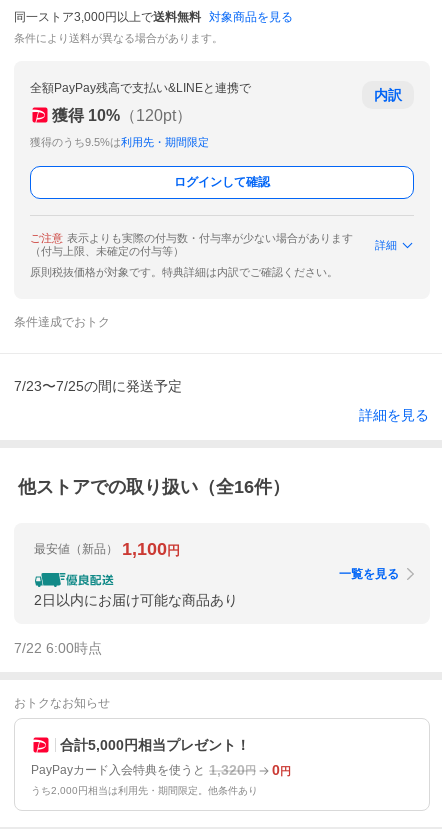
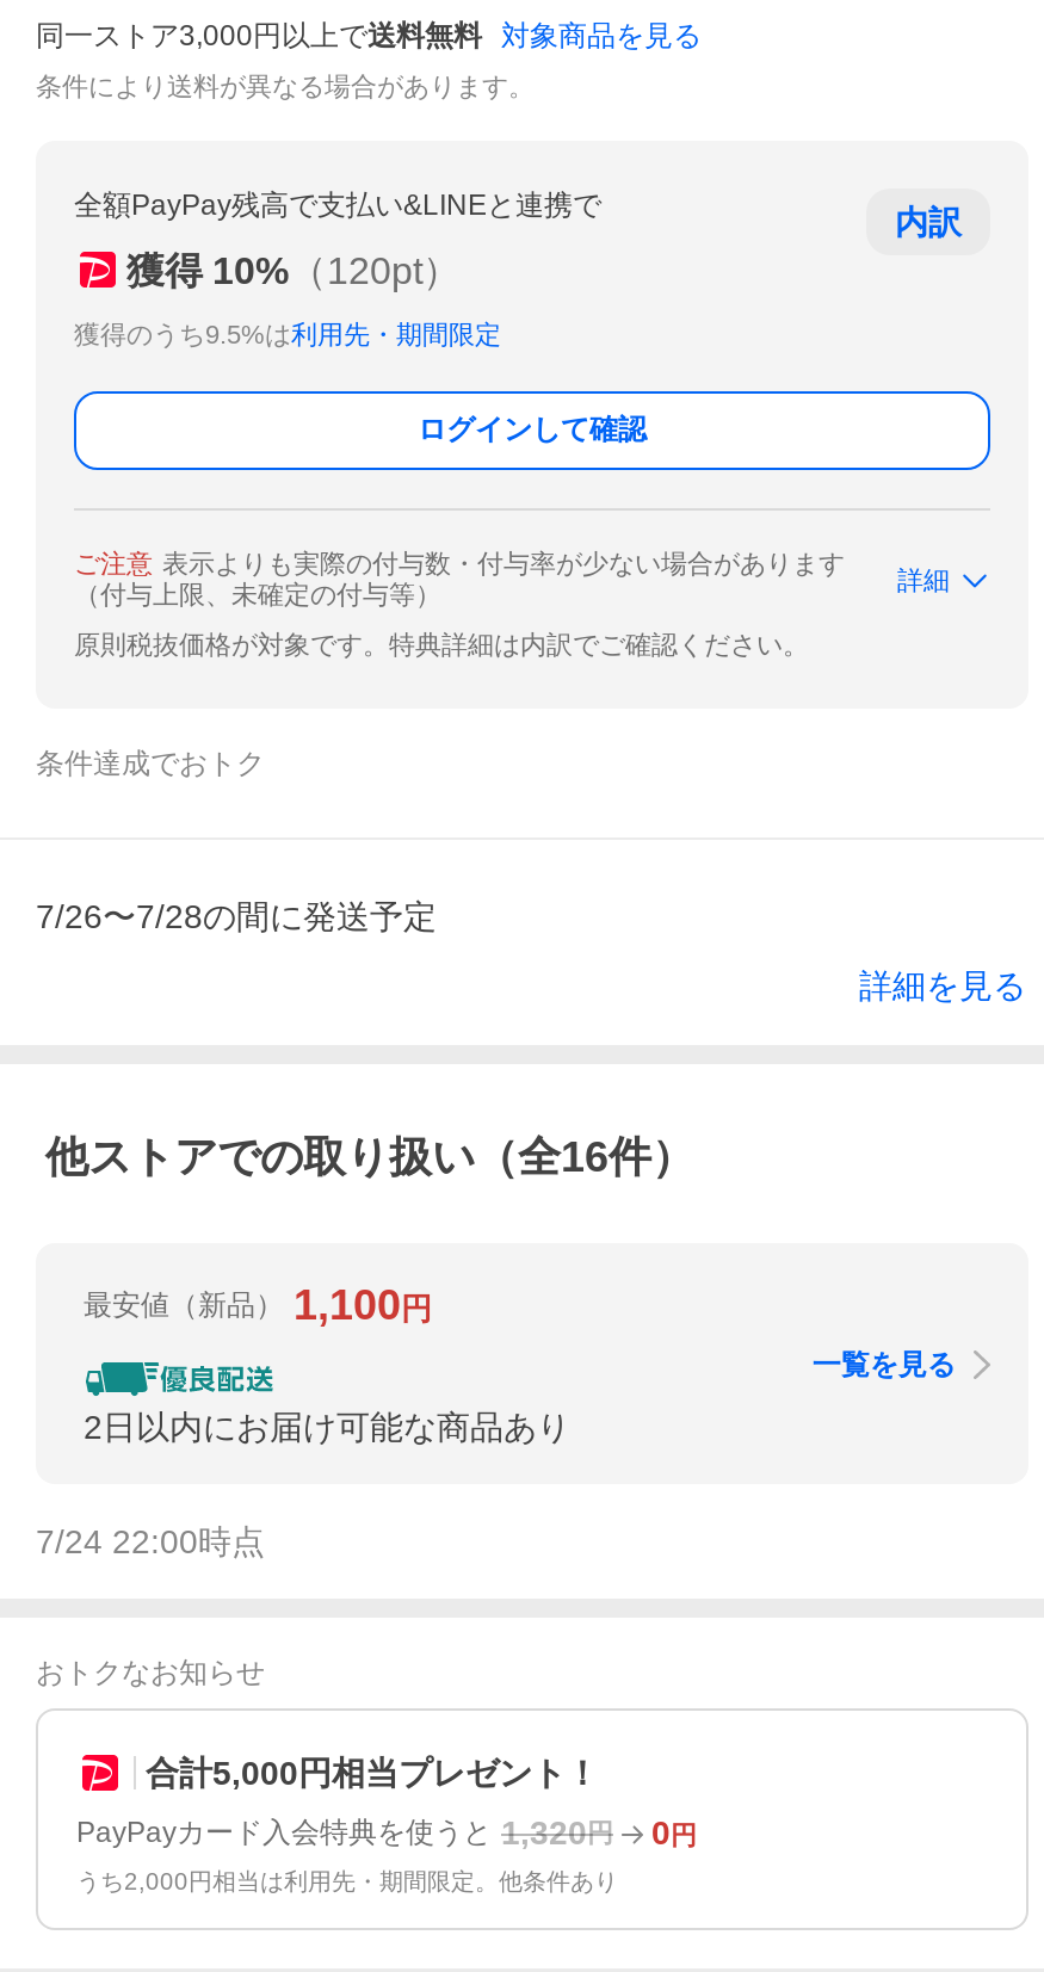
- 7/23〜7/25の間に発送予定
+ 7/26〜7/28の間に発送予定

- 7/22 6:00時点
+ 7/24 22:00時点
